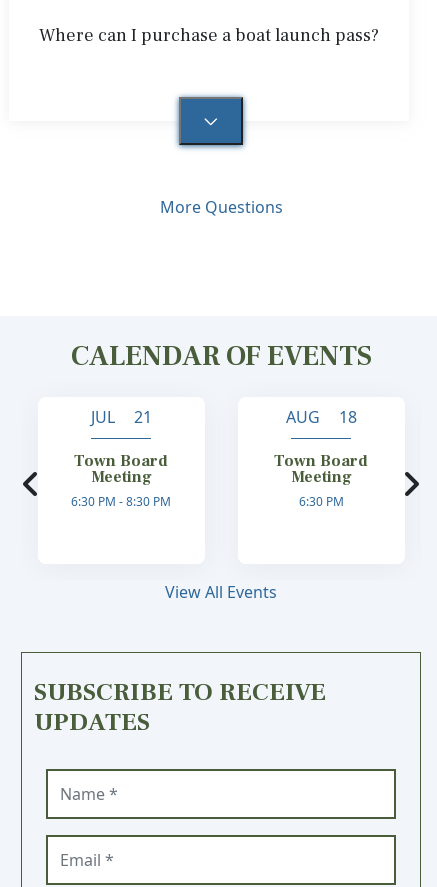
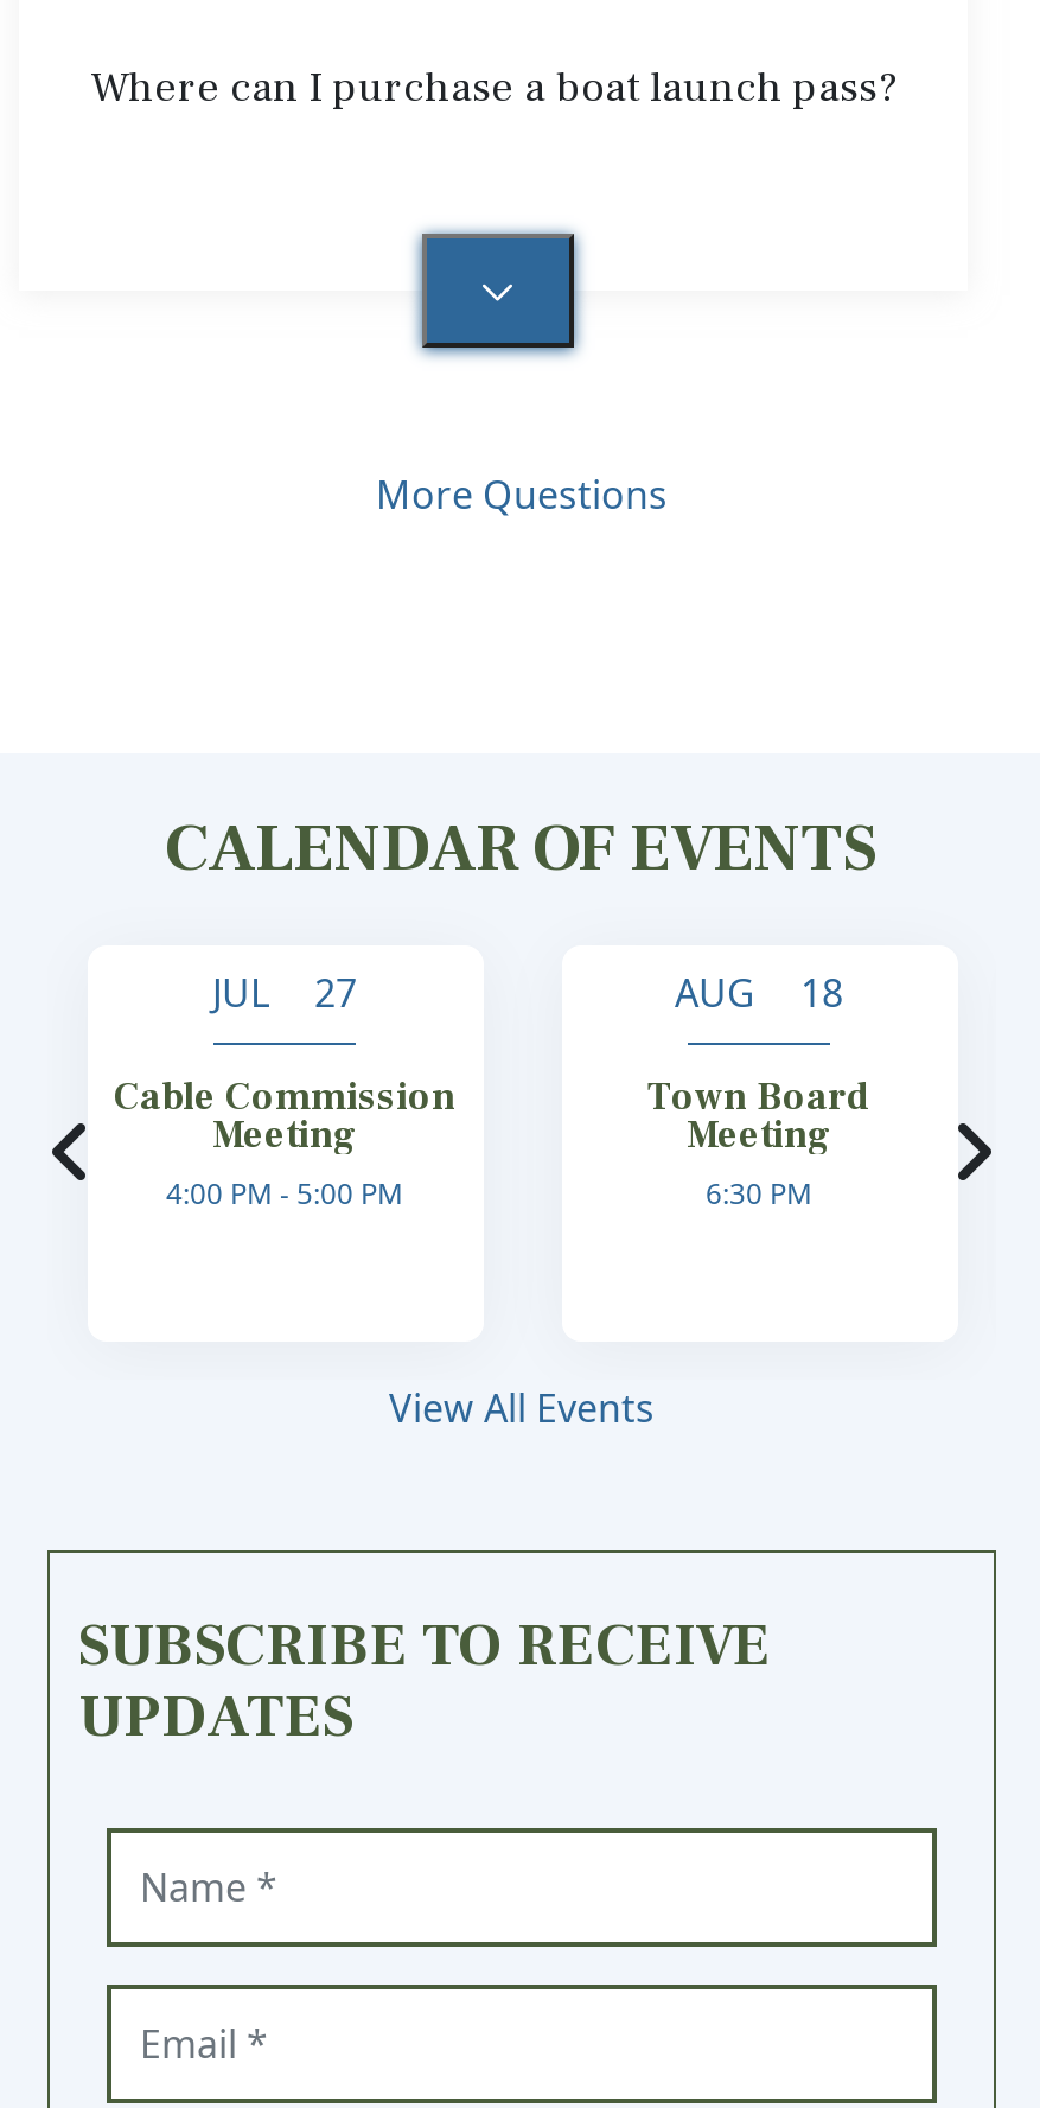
- JUL 21
+ JUL 27

- Town Board
+ Cable Commission

- 6:30 PM - 8:30 PM
+ 4:00 PM - 5:00 PM
